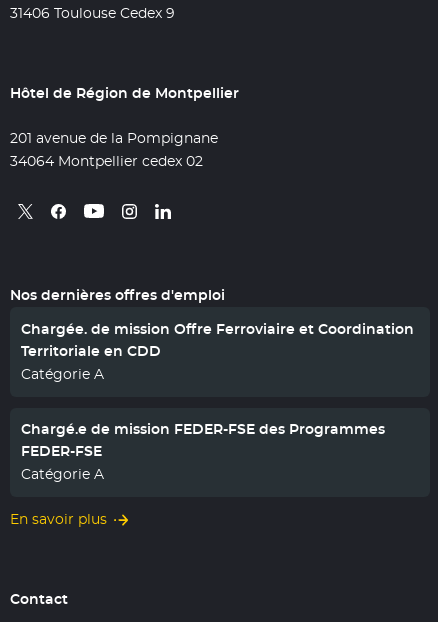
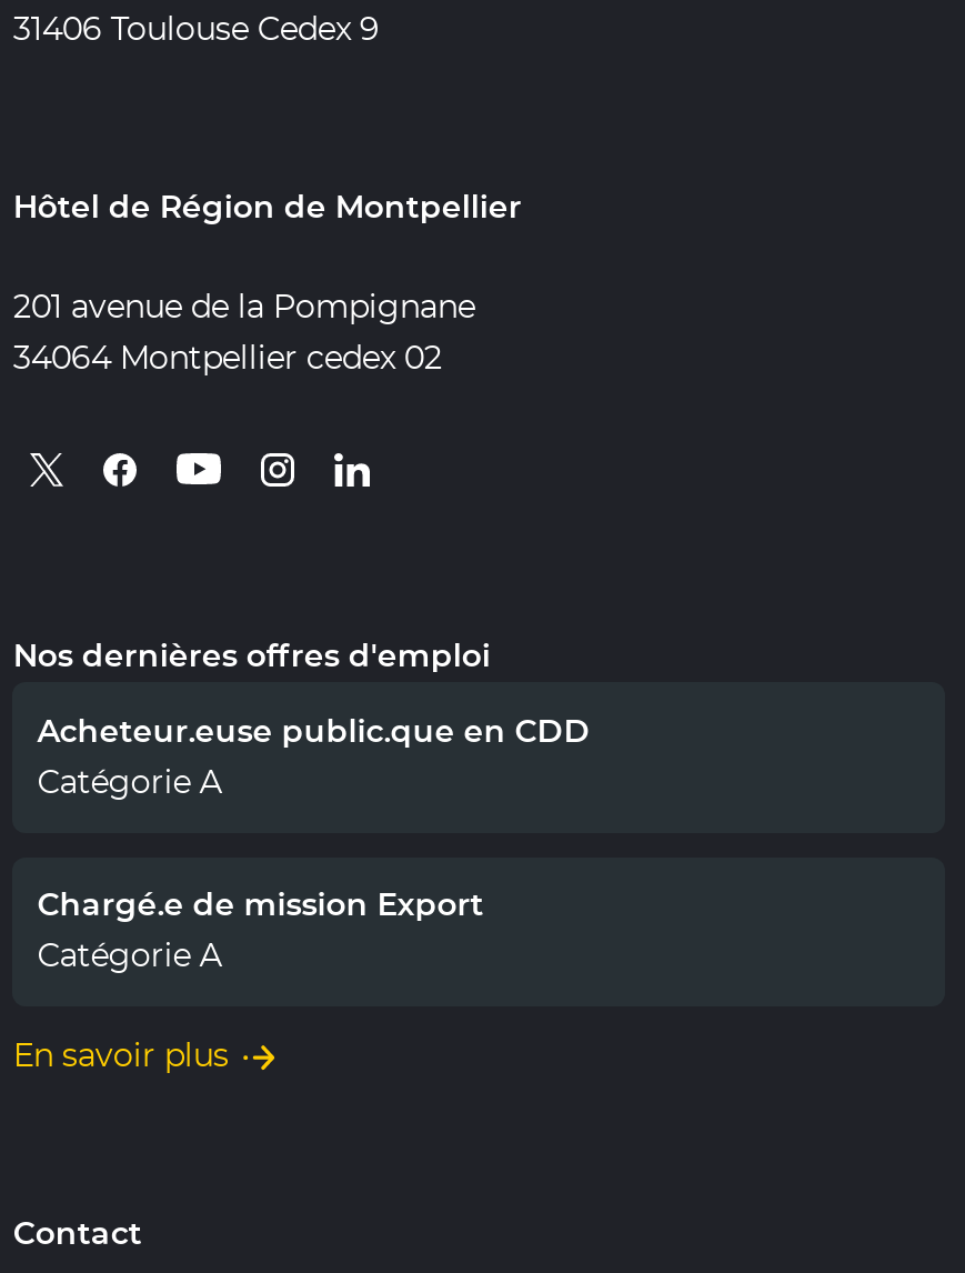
- Chargée. de mission Offre Ferroviaire et Coordination
- Territoriale en CDD
+ Acheteur.euse public.que en CDD

- Chargé.e de mission FEDER-FSE des Programmes
- FEDER-FSE
+ Chargé.e de mission Export
